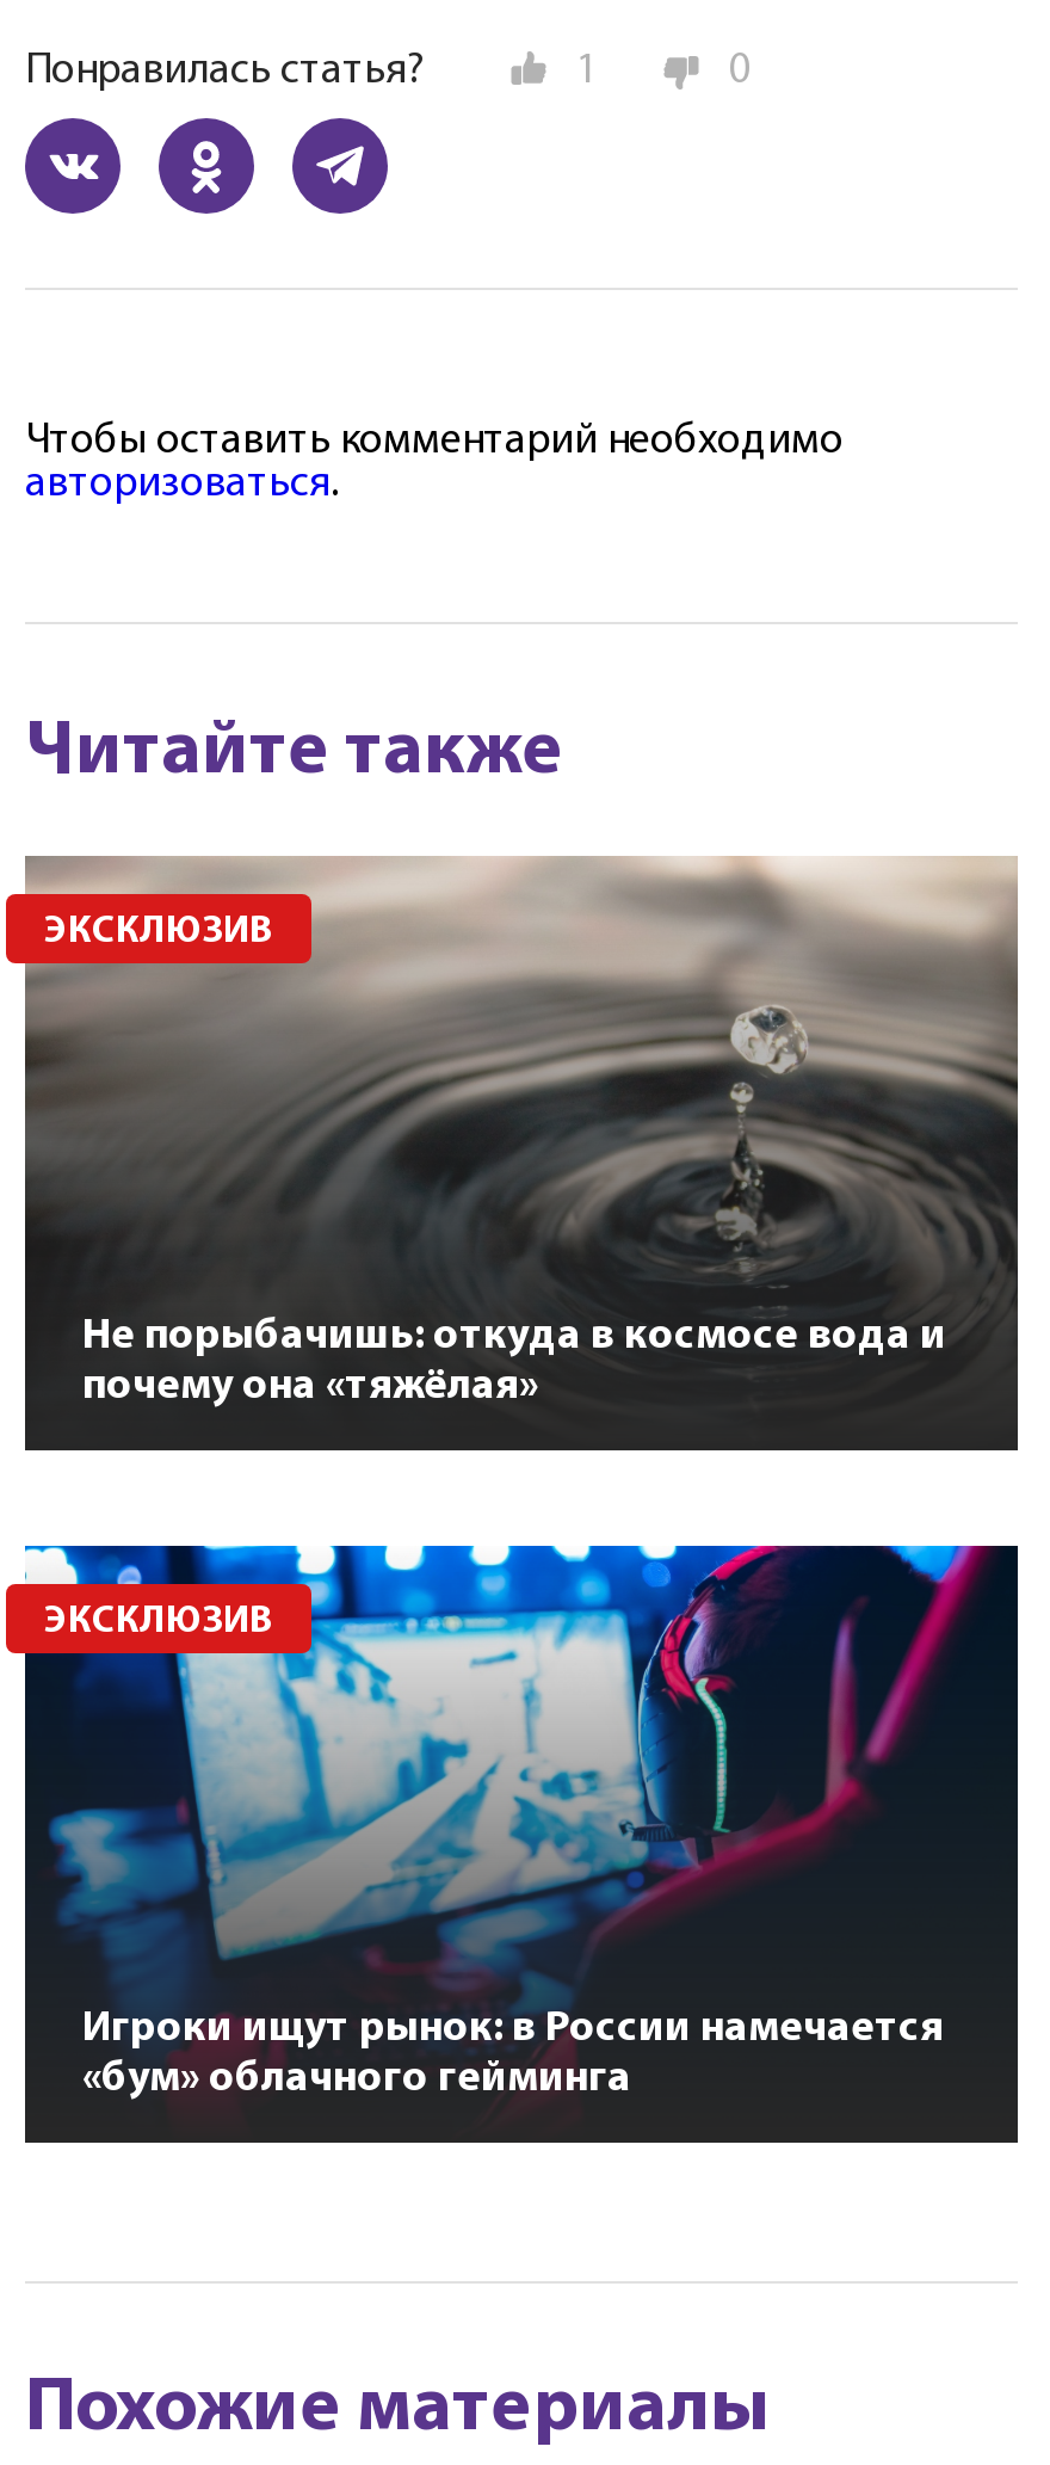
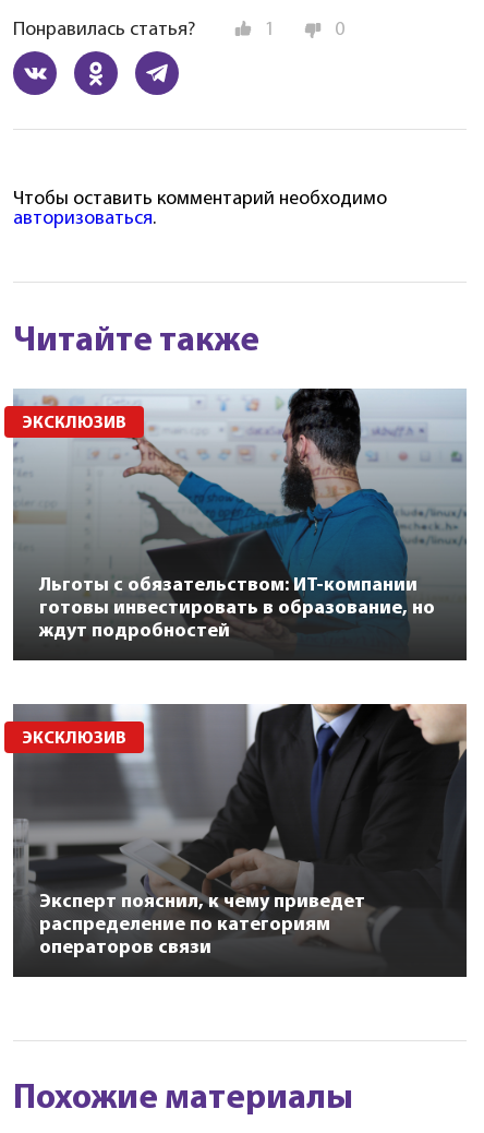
- [image]
- Не порыбачишь: откуда в космосе вода и
- почему она «тяжёлая»
+ [image]
+ Льготы с обязательством: ИТ-компании
+ готовы инвестировать в образование, но
+ ждут подробностей

- [image]
- Игроки ищут рынок: в России намечается
- «бум» облачного гейминга
+ [image]
+ Эксперт пояснил, к чему приведет
+ распределение по категориям
+ операторов связи
